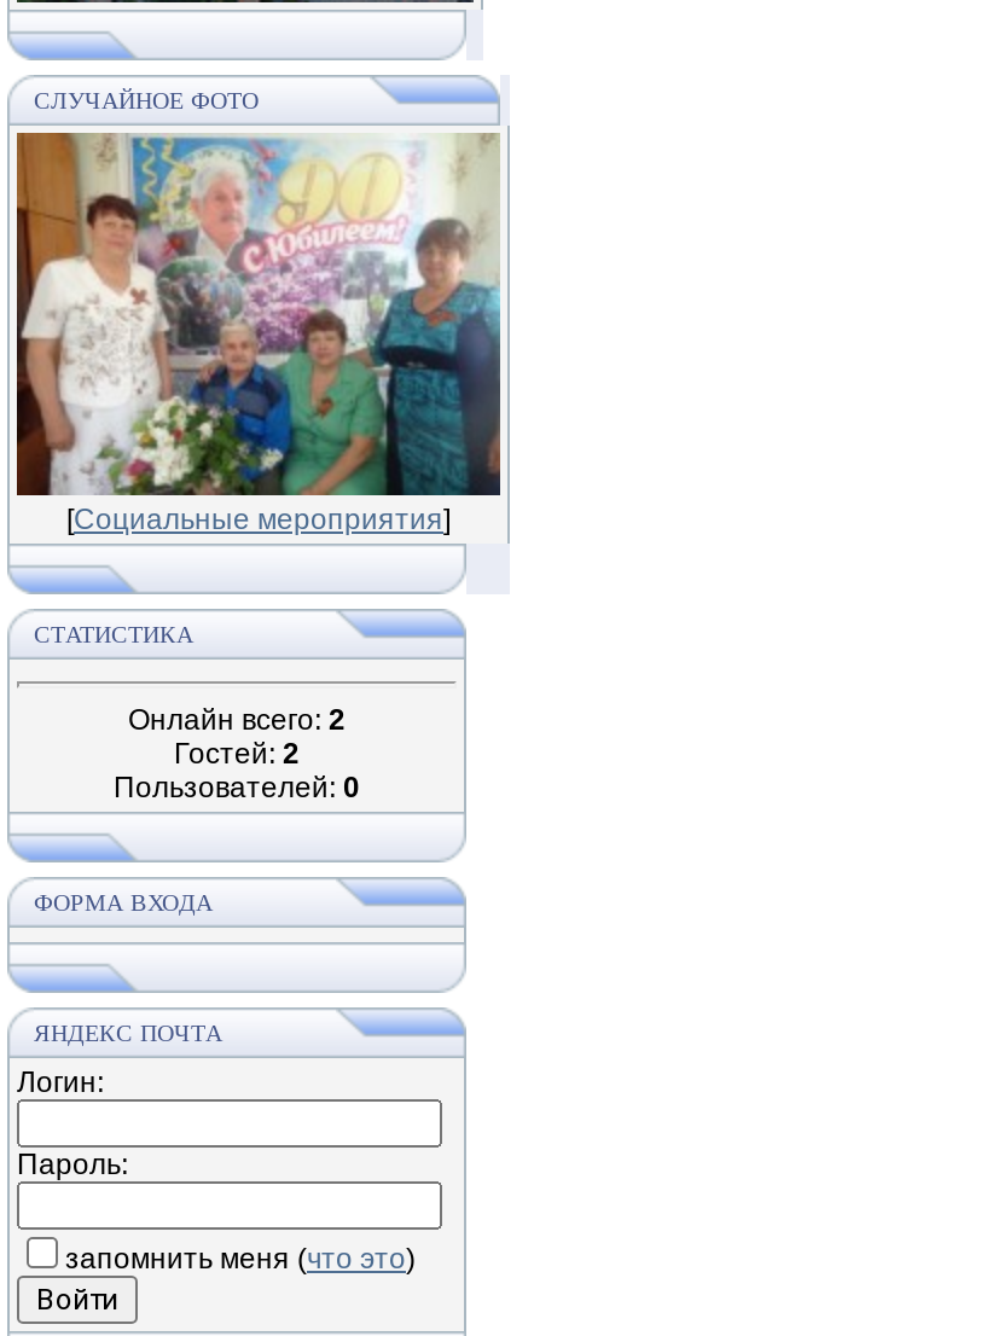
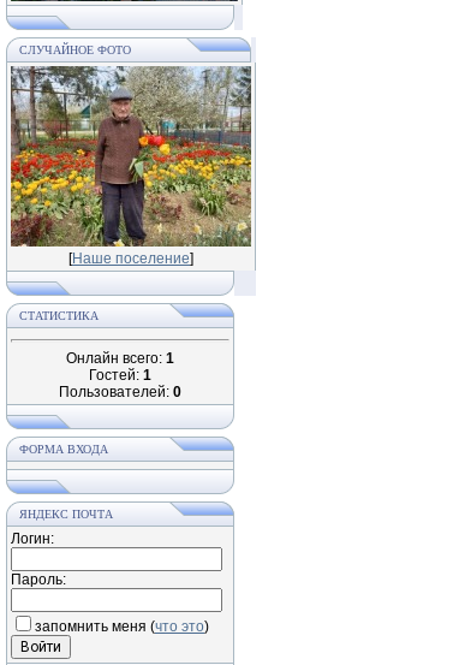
- [image]
- [Социальные мероприятия]
+ [image]
+ [Наше поселение]

- Онлайн всего: 2
+ Онлайн всего: 1

- Гостей: 2
+ Гостей: 1
